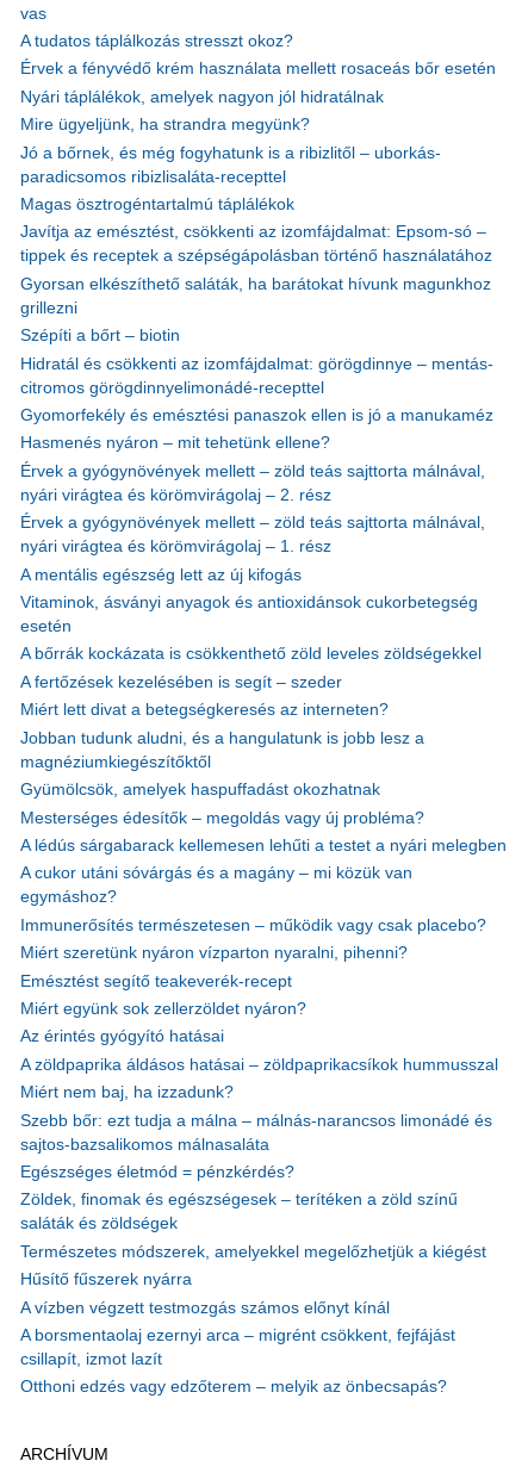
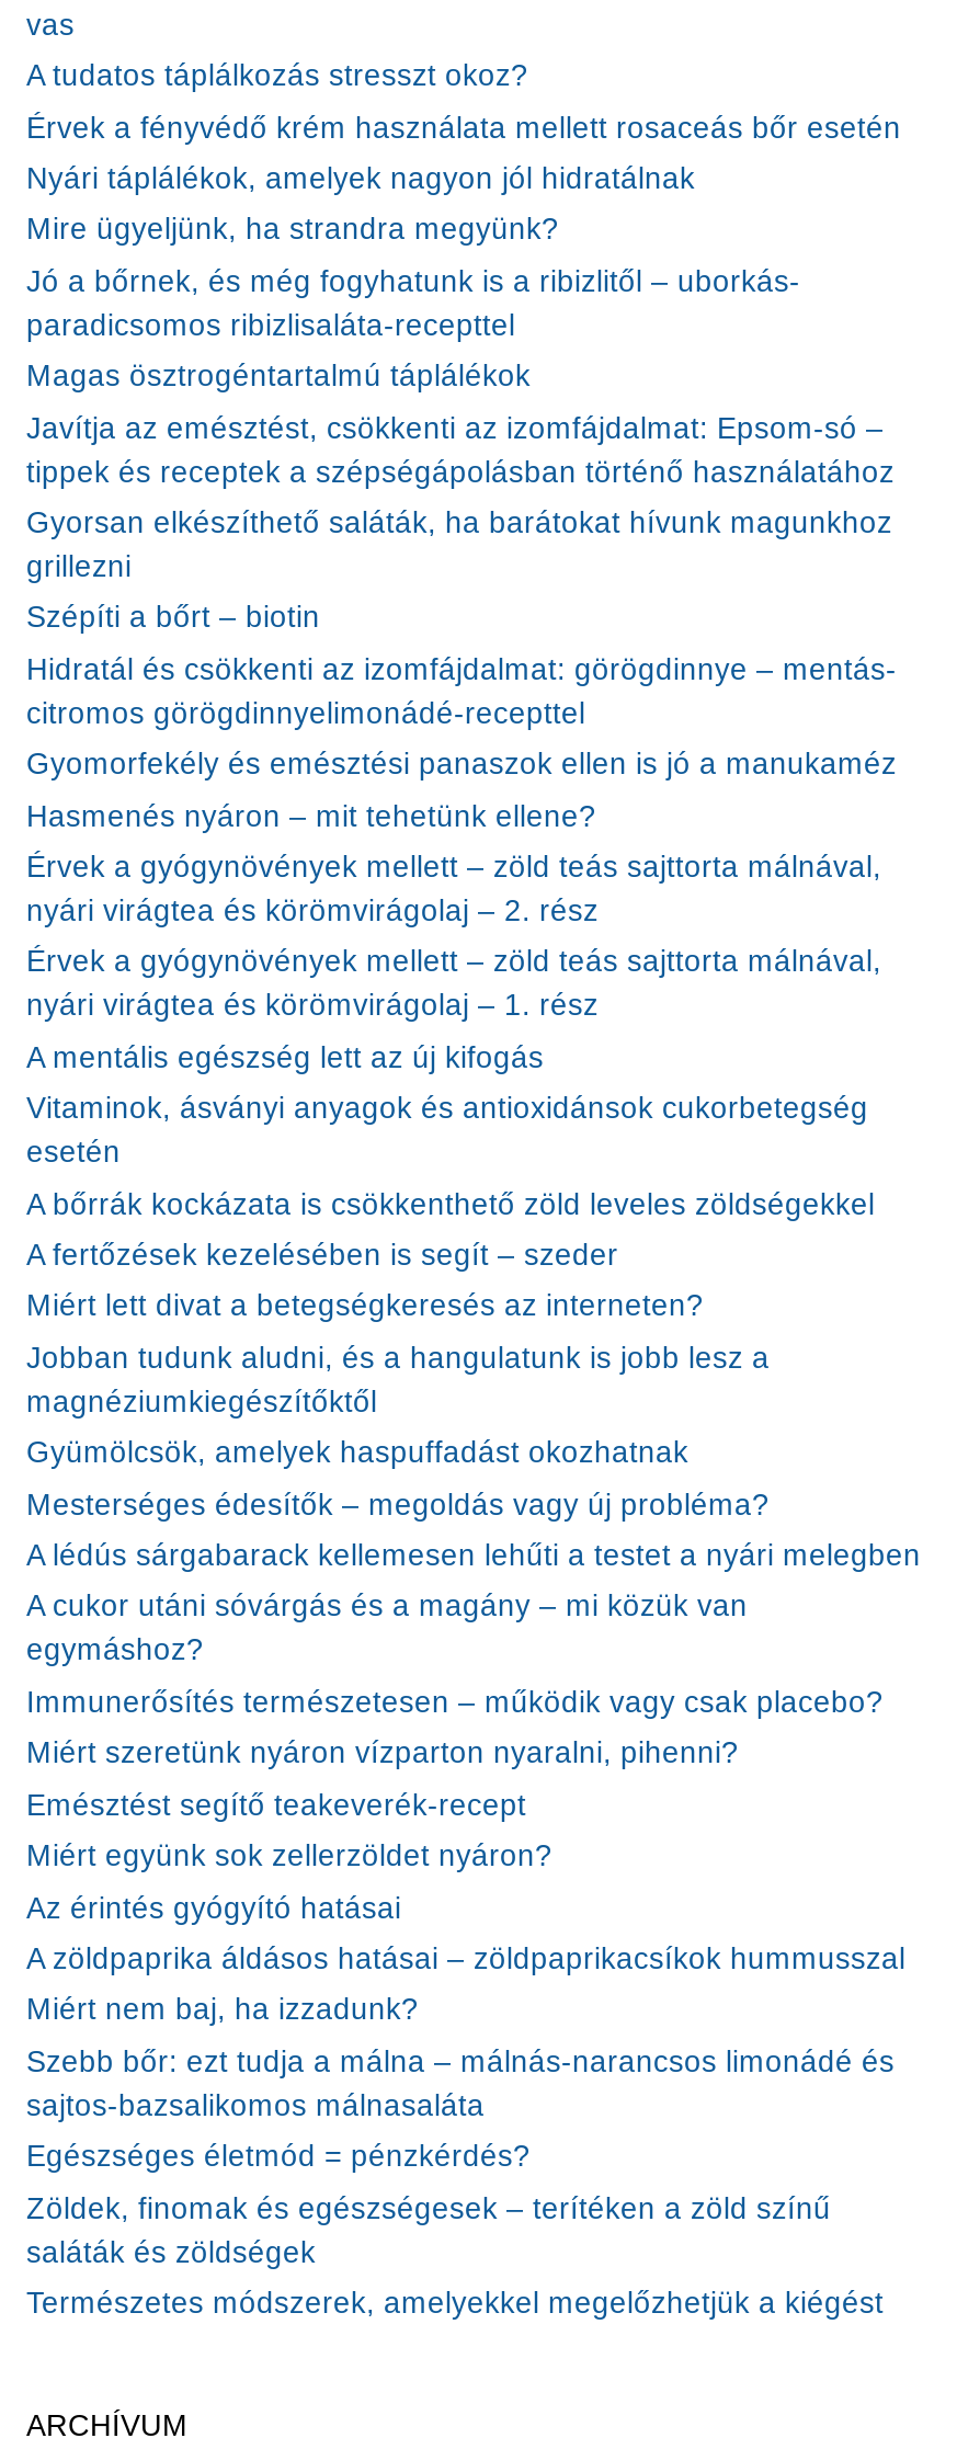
- Hűsítő fűszerek nyárra
- A vízben végzett testmozgás számos előnyt kínál
- A borsmentaolaj ezernyi arca – migrént csökkent, fejfájást
- csillapít, izmot lazít
- Otthoni edzés vagy edzőterem – melyik az önbecsapás?
